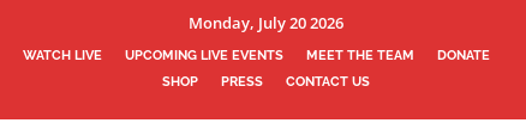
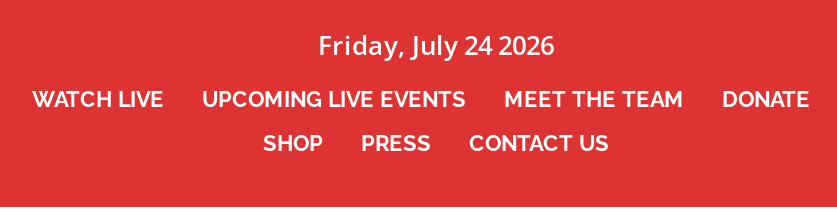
- Monday, July 20 2026
+ Friday, July 24 2026
